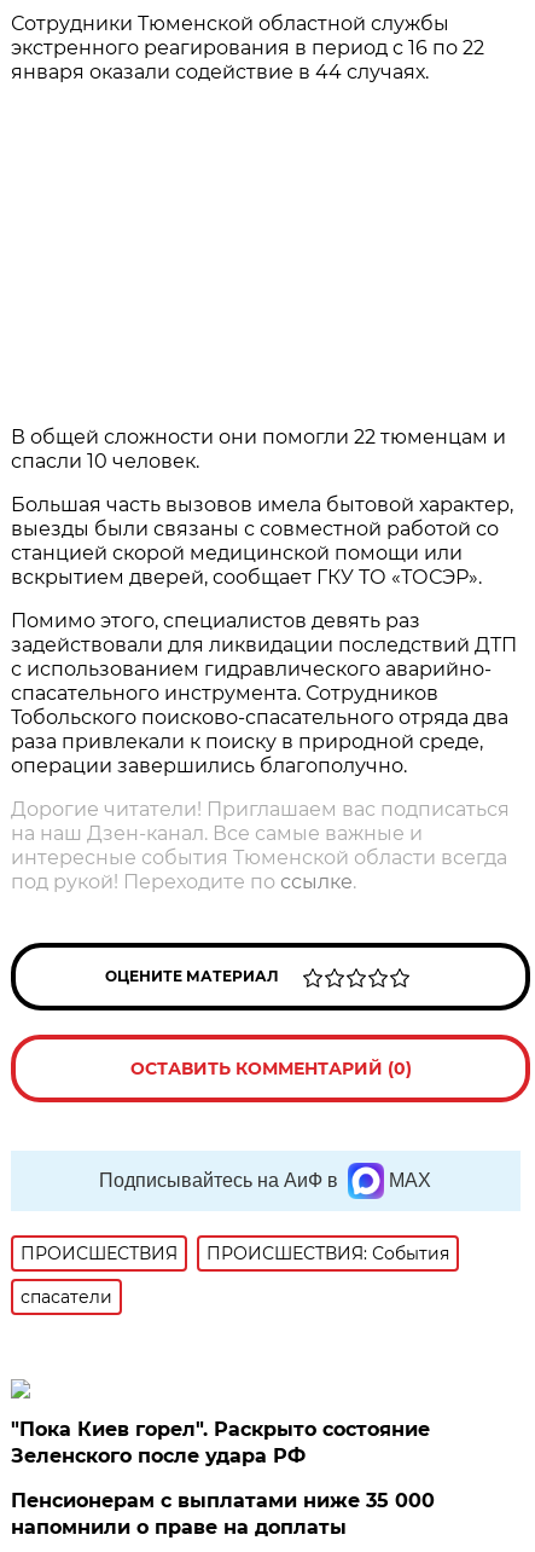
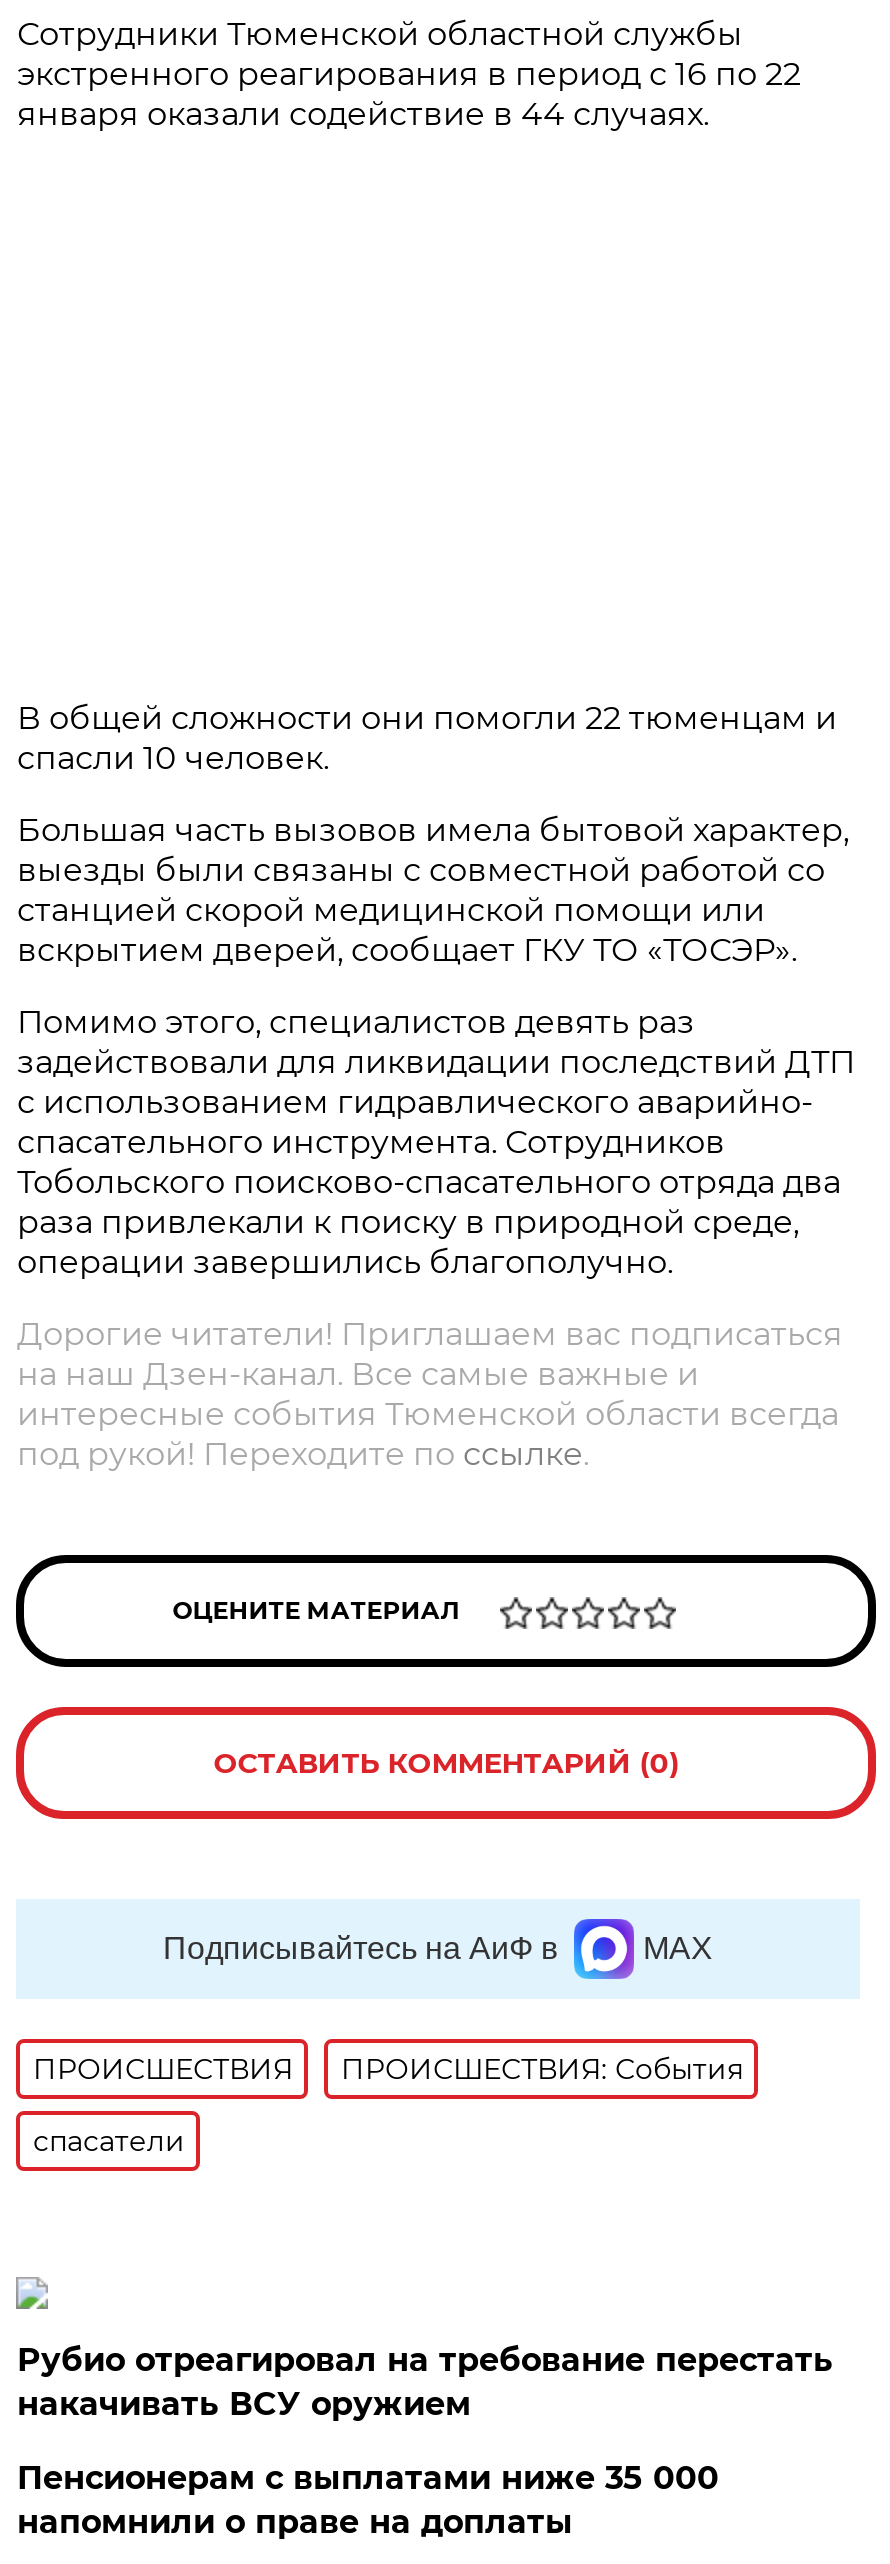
- "Пока Киев горел". Раскрыто состояние
- Зеленского после удара РФ
+ Рубио отреагировал на требование перестать
+ накачивать ВСУ оружием
